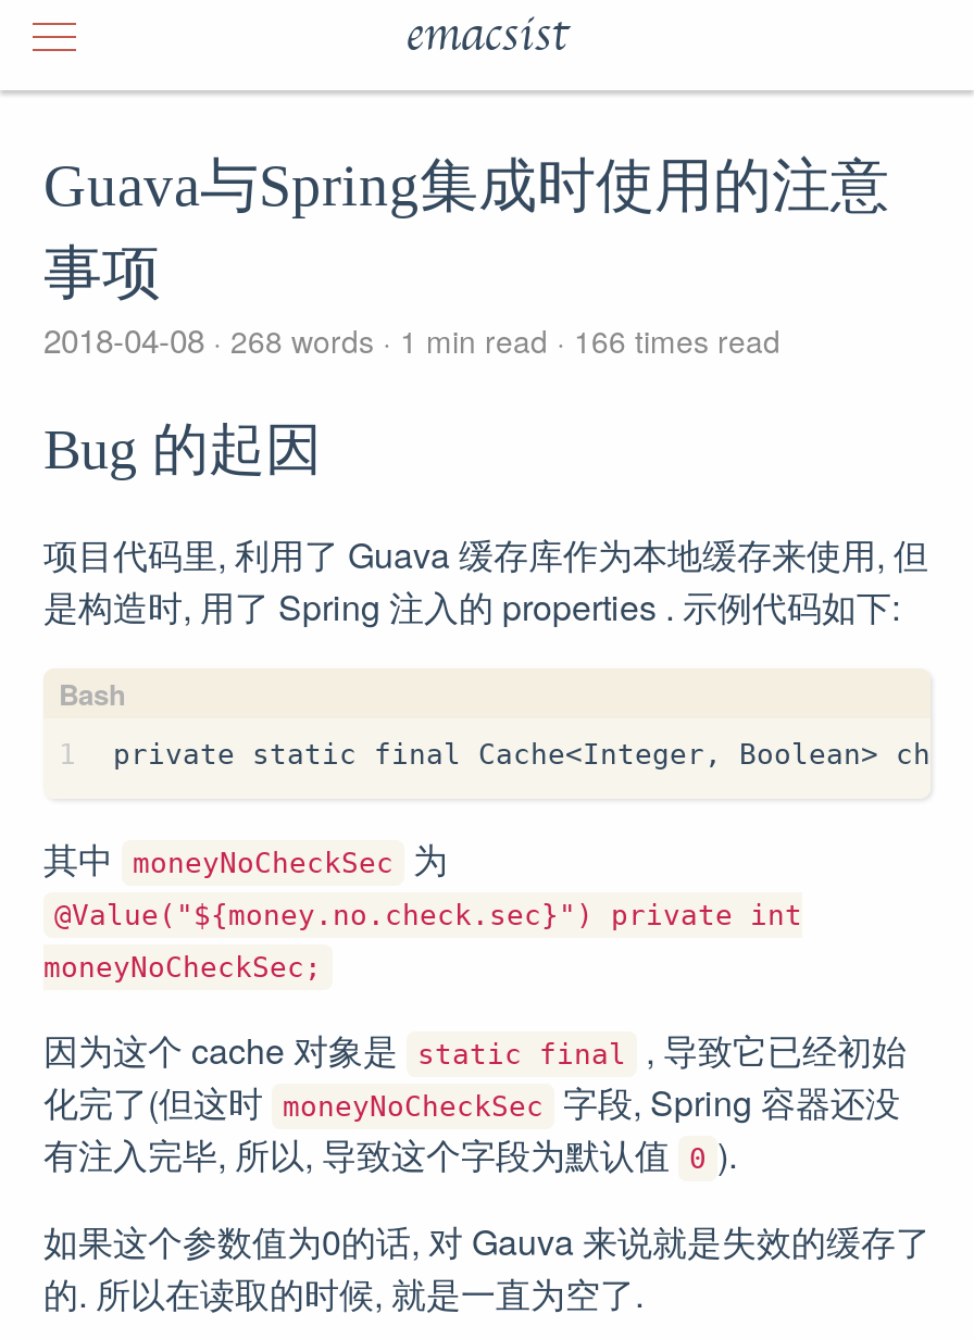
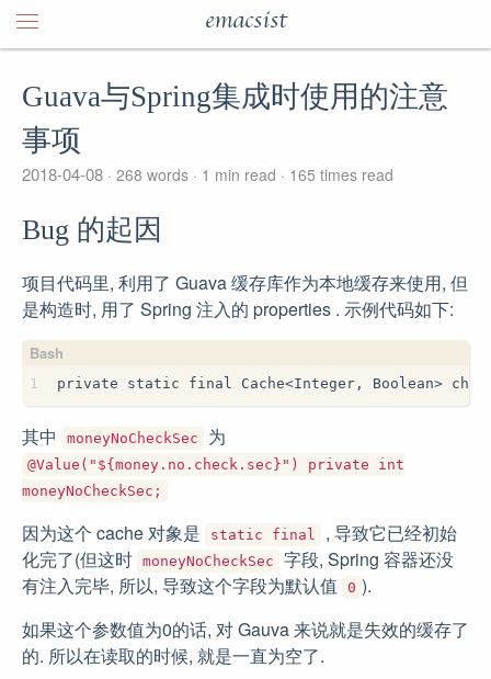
- 2018-04-08 268 words 1 min read 166 times read
+ 2018-04-08 268 words 1 min read 165 times read
